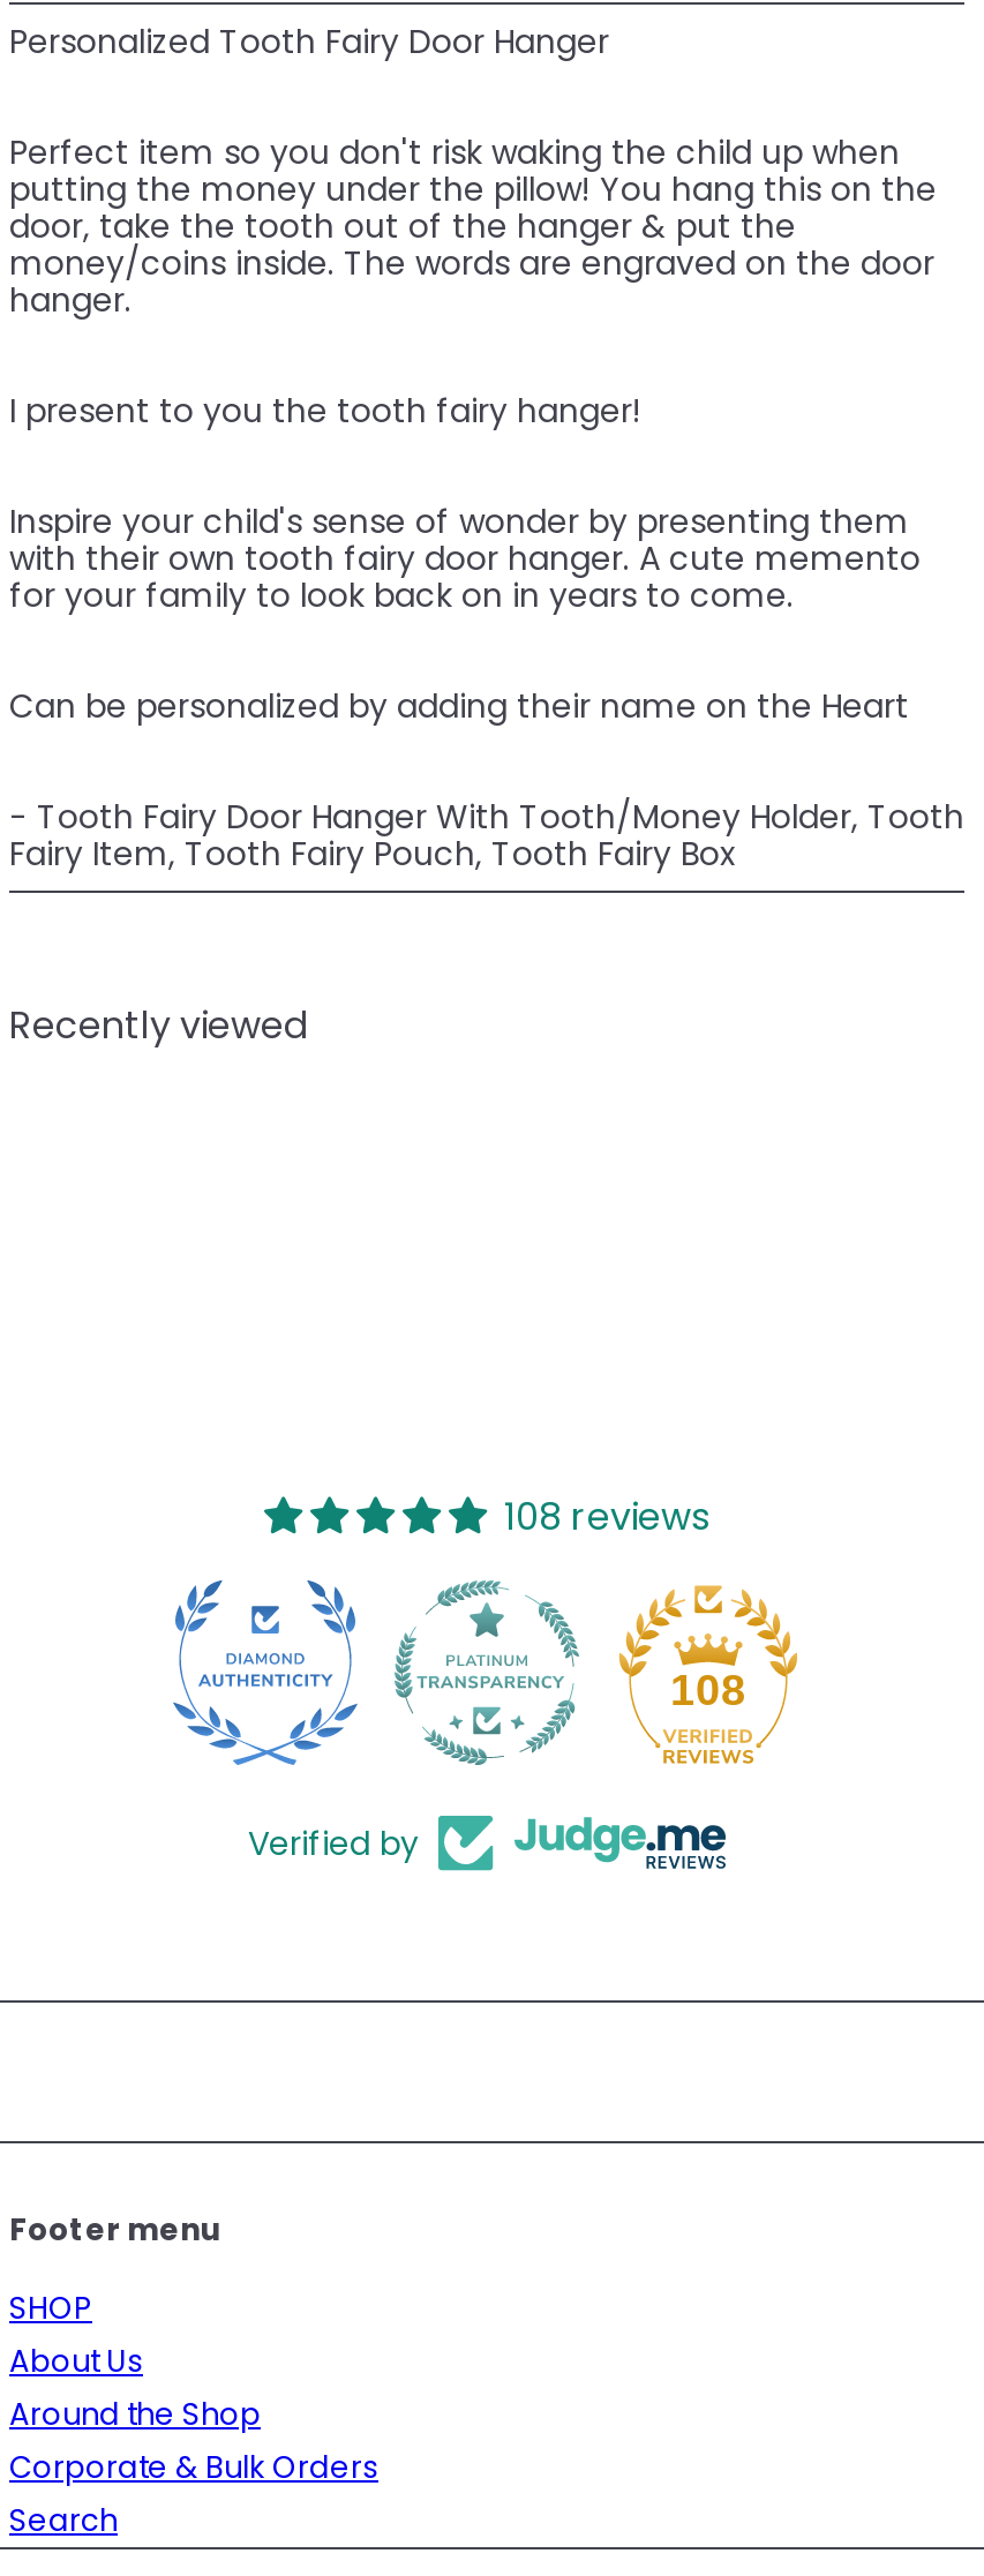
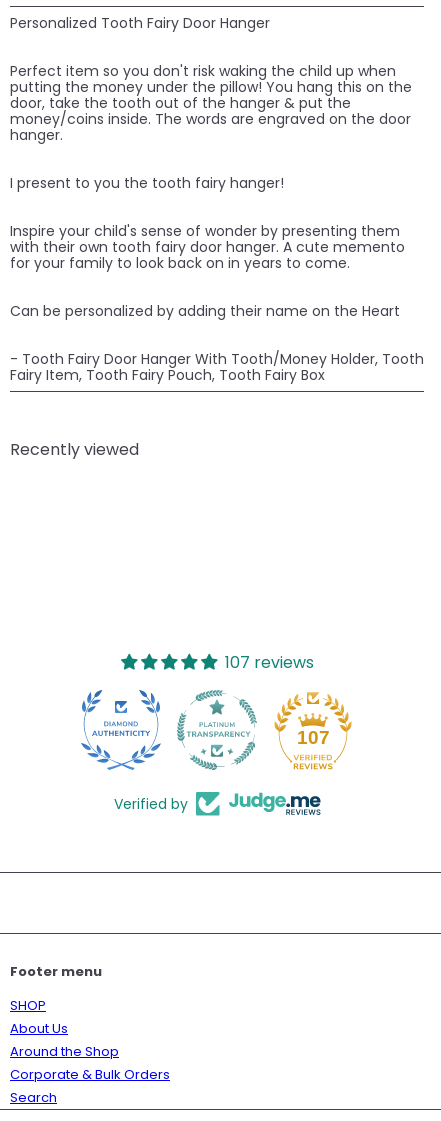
- 108 reviews
+ 107 reviews

- 108
+ 107
